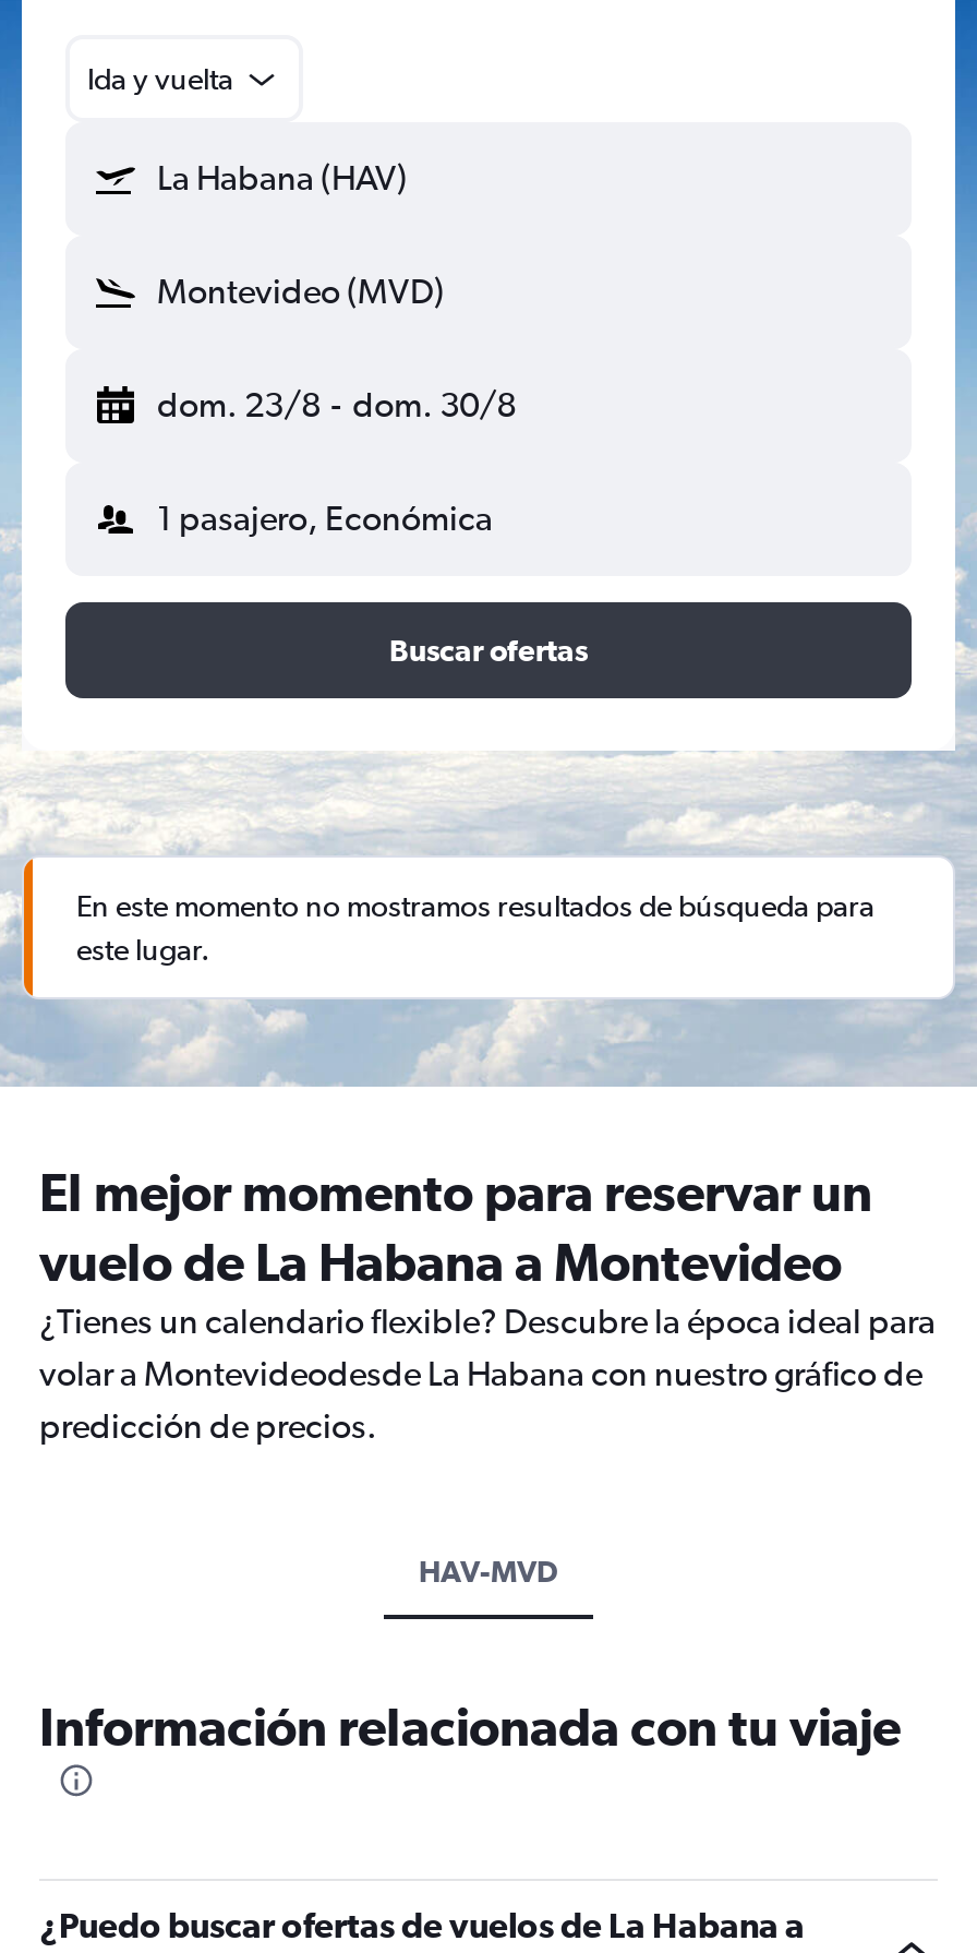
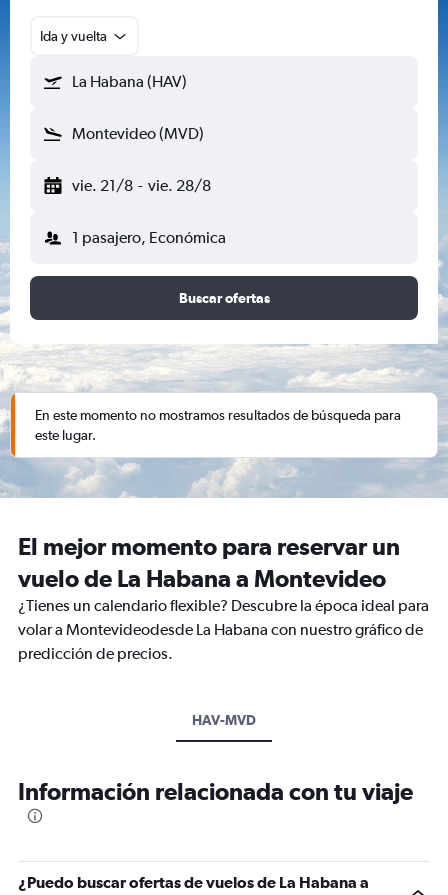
- dom. 23/8 - dom. 30/8
+ vie. 21/8 - vie. 28/8
